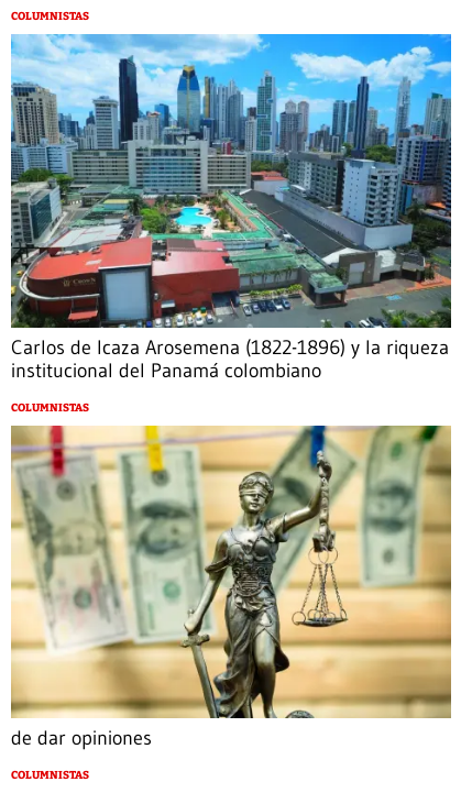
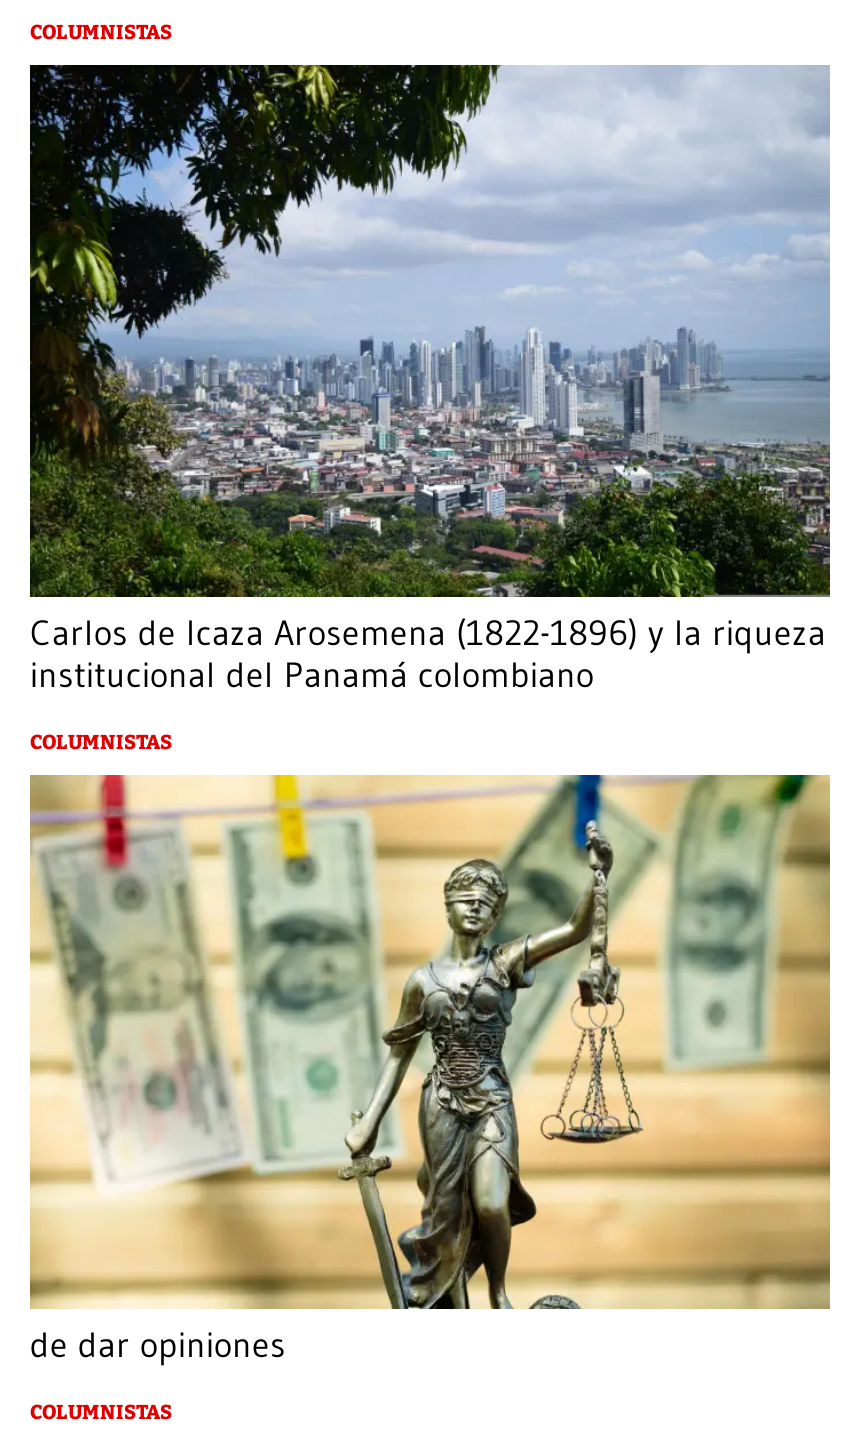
- [image]
+ [image]
